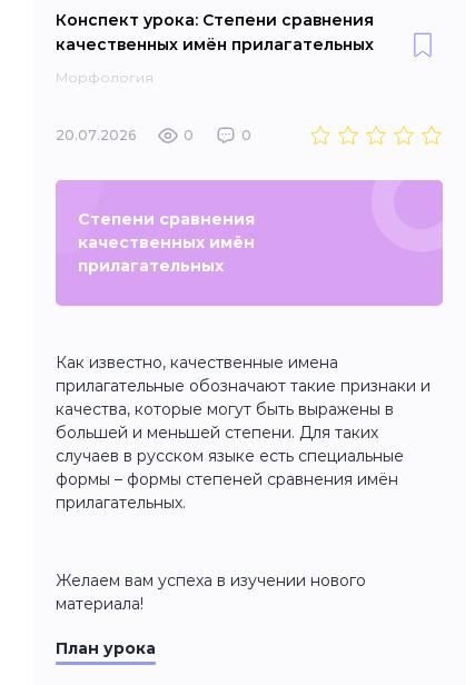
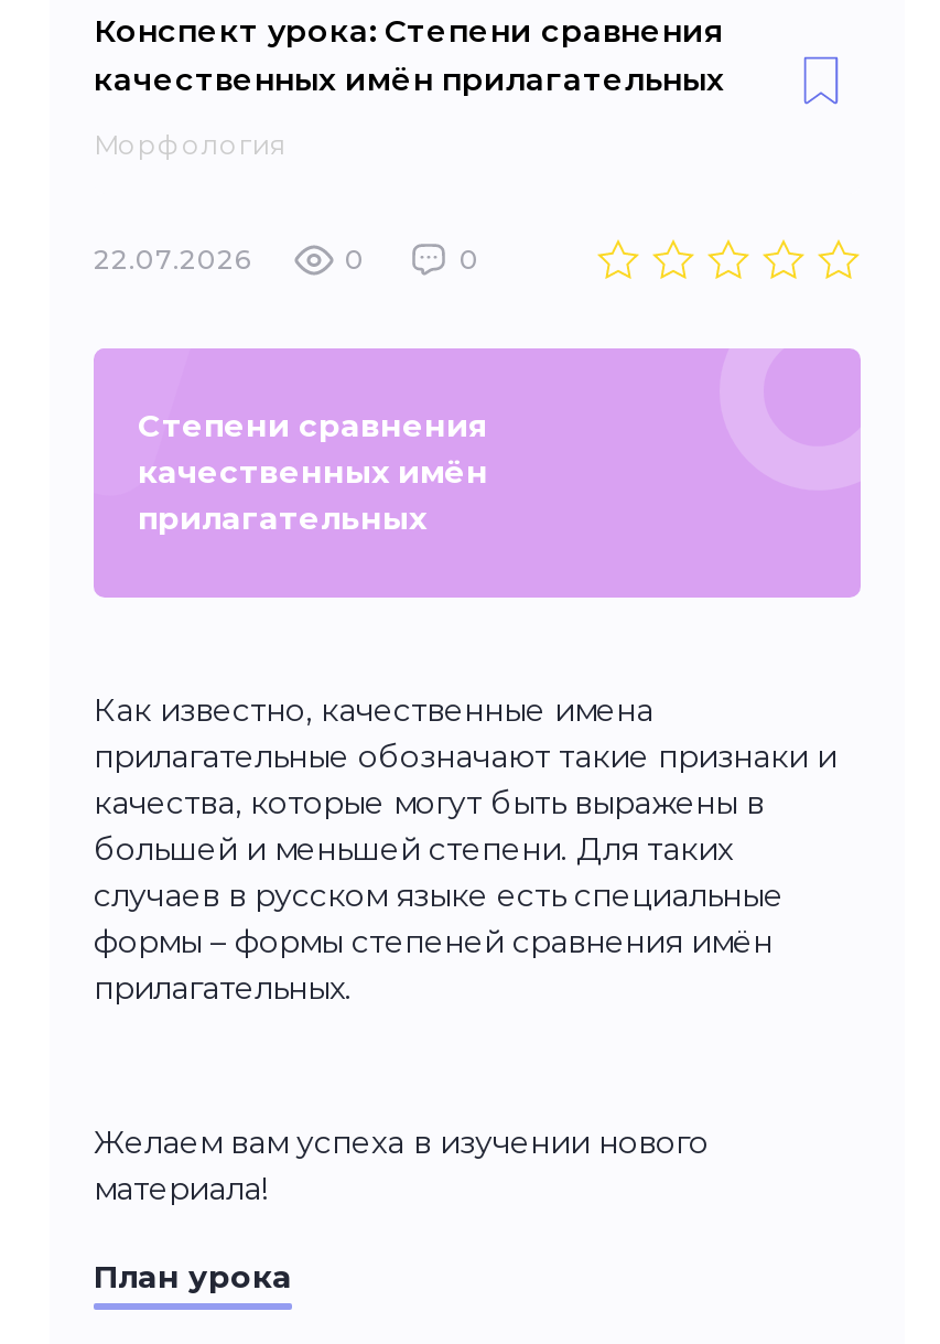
- 20.07.2026
+ 22.07.2026
